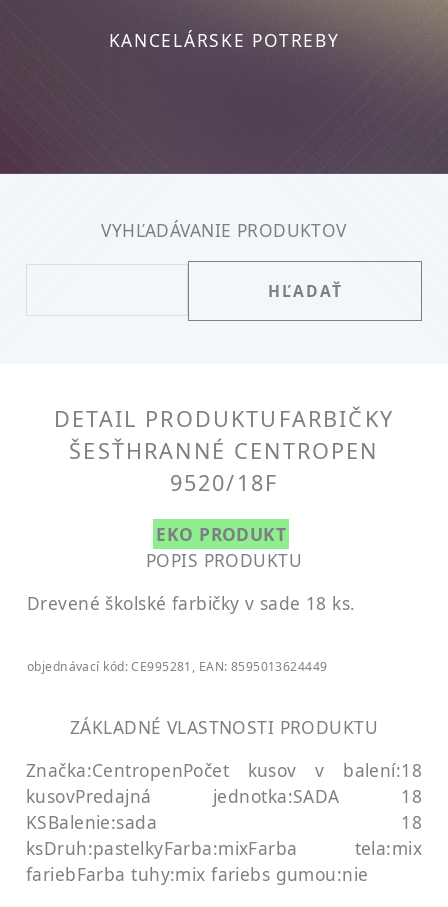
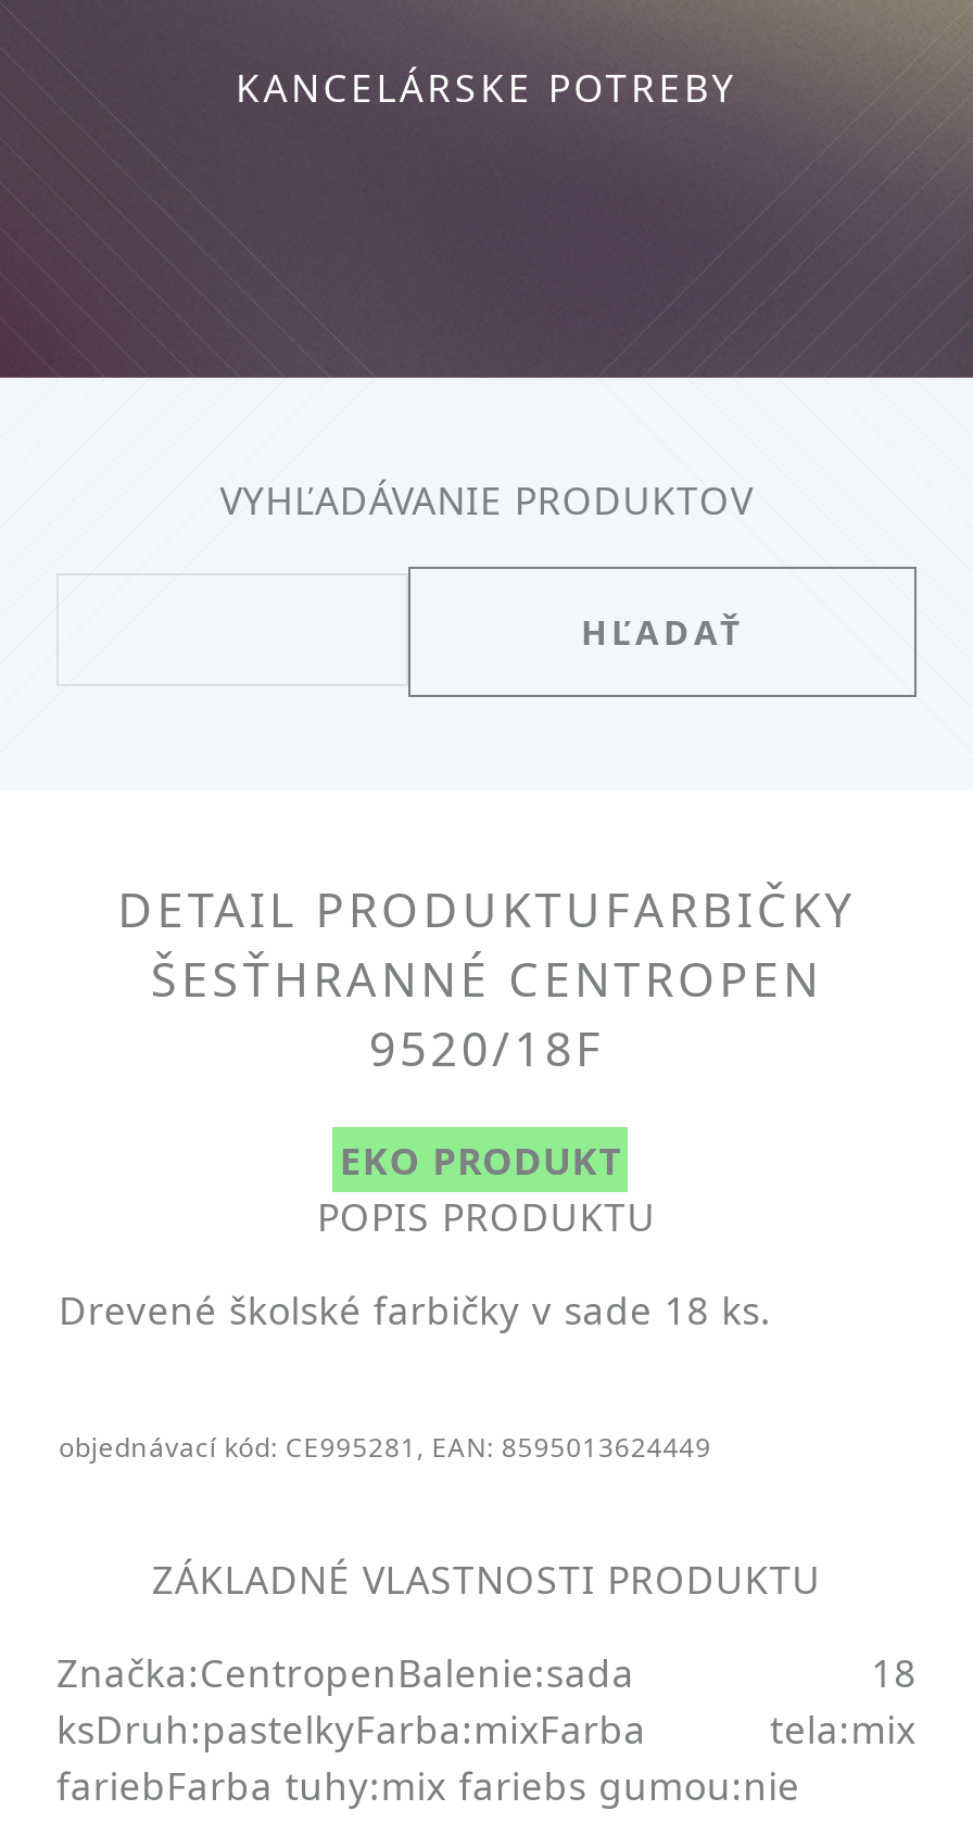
- Značka:CentropenPočet kusov v balení:18
- kusovPredajná jednotka:SADA 18
- KSBalenie:sada 18
+ Značka:CentropenBalenie:sada 18
